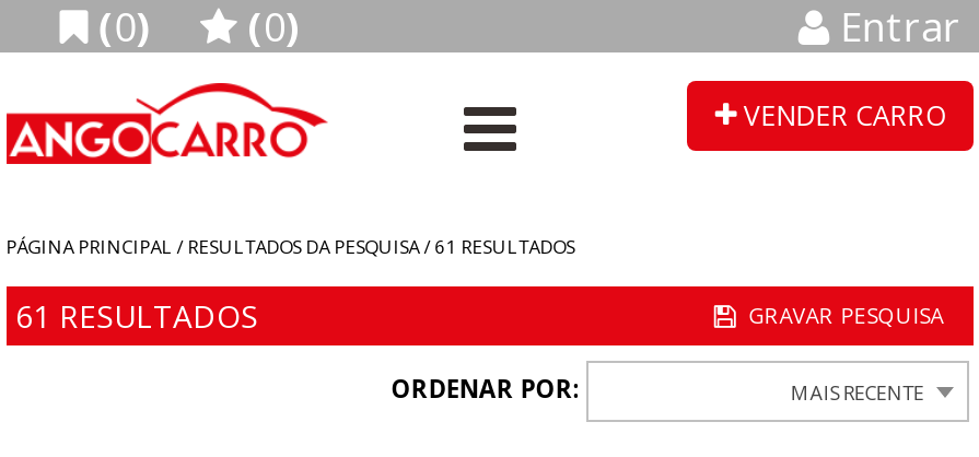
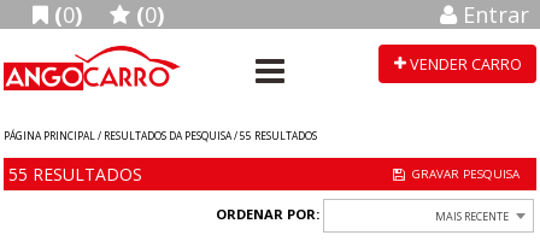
- PÁGINA PRINCIPAL / RESULTADOS DA PESQUISA / 61 RESULTADOS
+ PÁGINA PRINCIPAL / RESULTADOS DA PESQUISA / 55 RESULTADOS

- 61 RESULTADOS
+ 55 RESULTADOS
